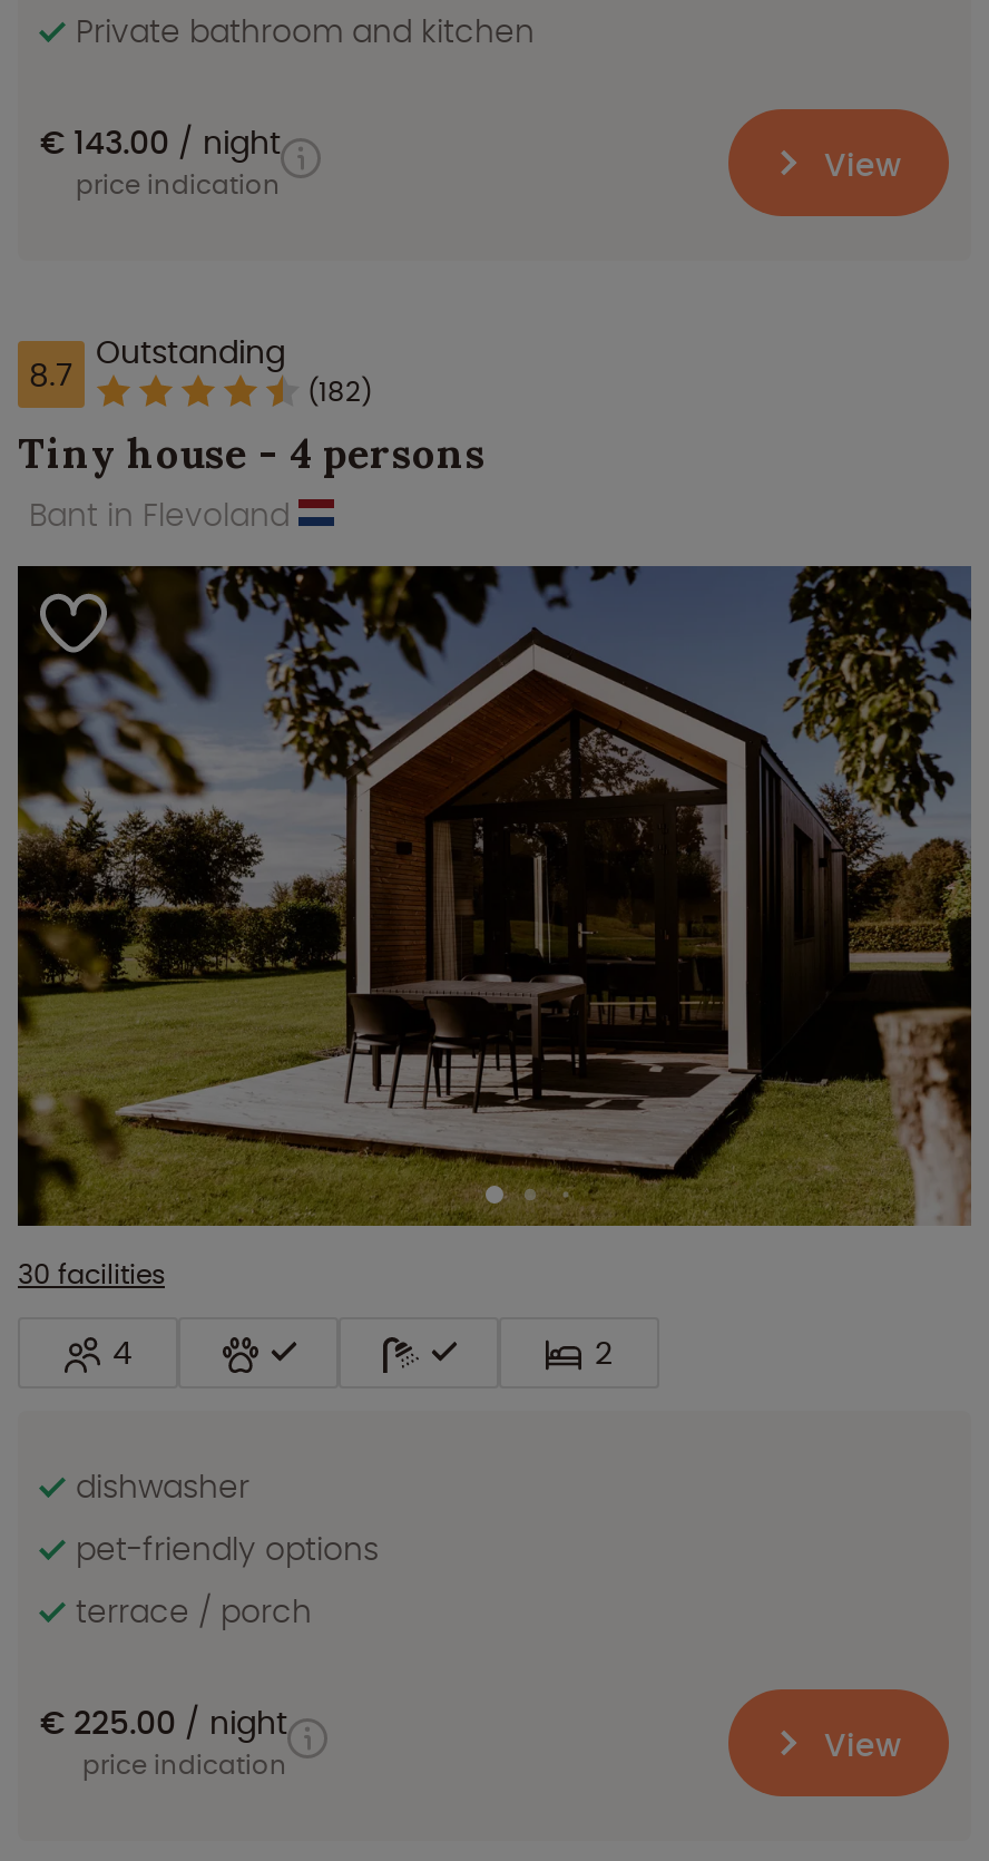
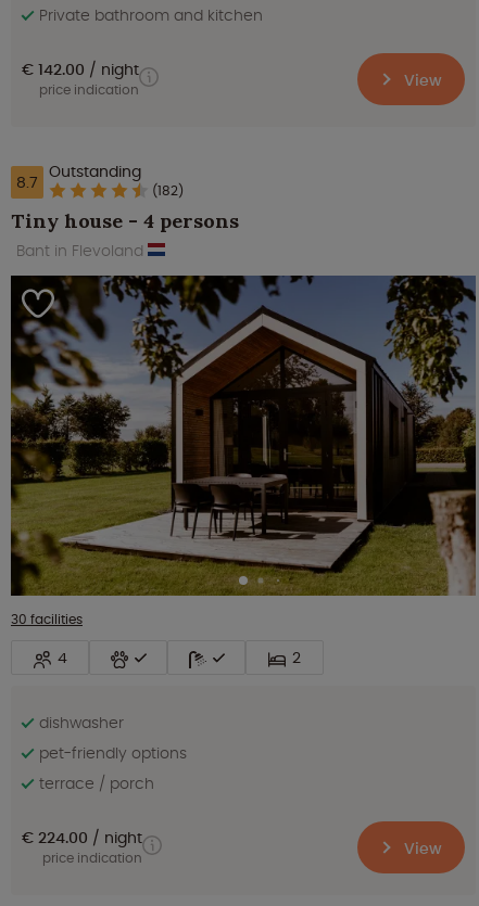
- € 143.00 night
+ € 142.00 night

- € 225.00 night
+ € 224.00 night
